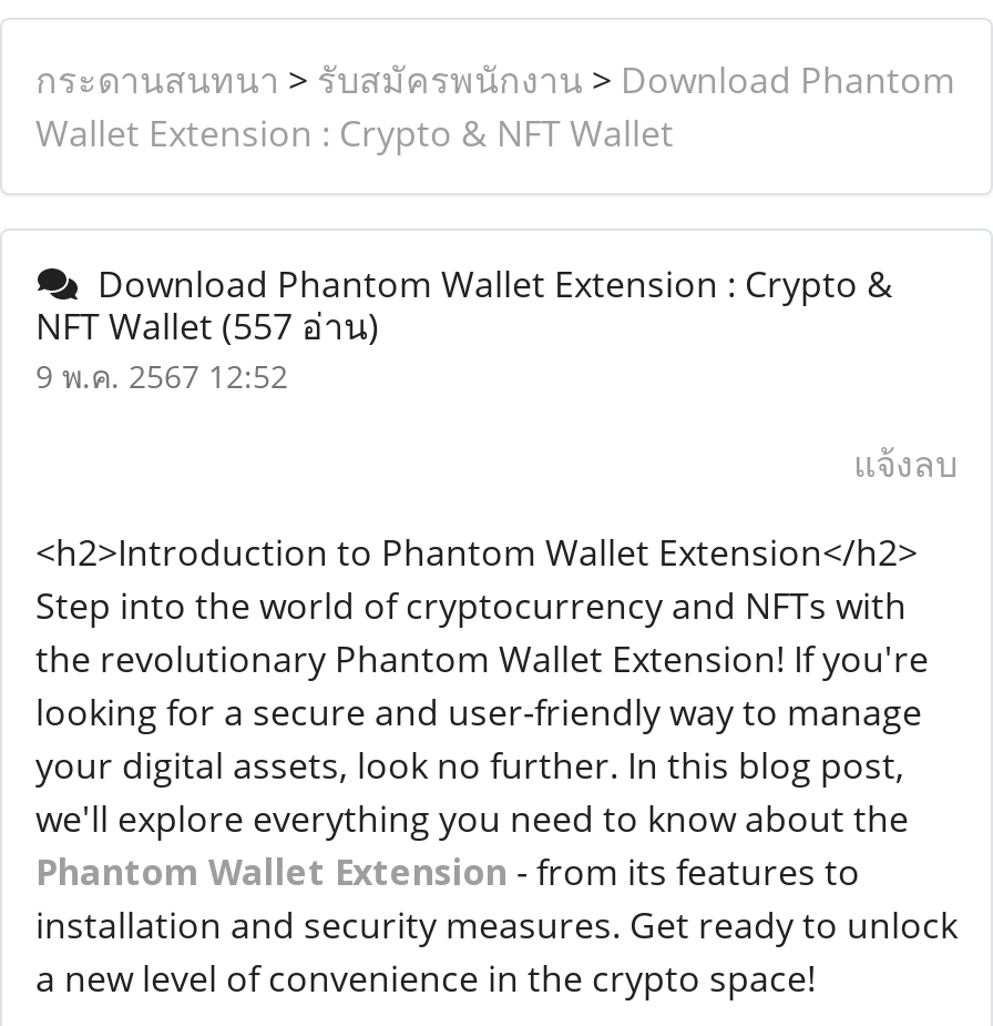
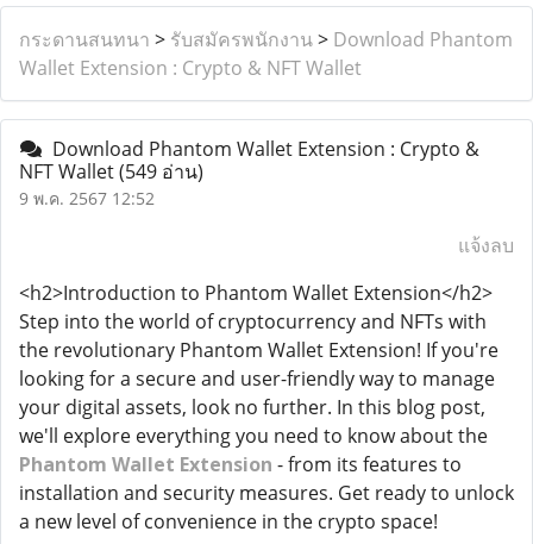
- NFT Wallet (557 อ่าน)
+ NFT Wallet (549 อ่าน)
